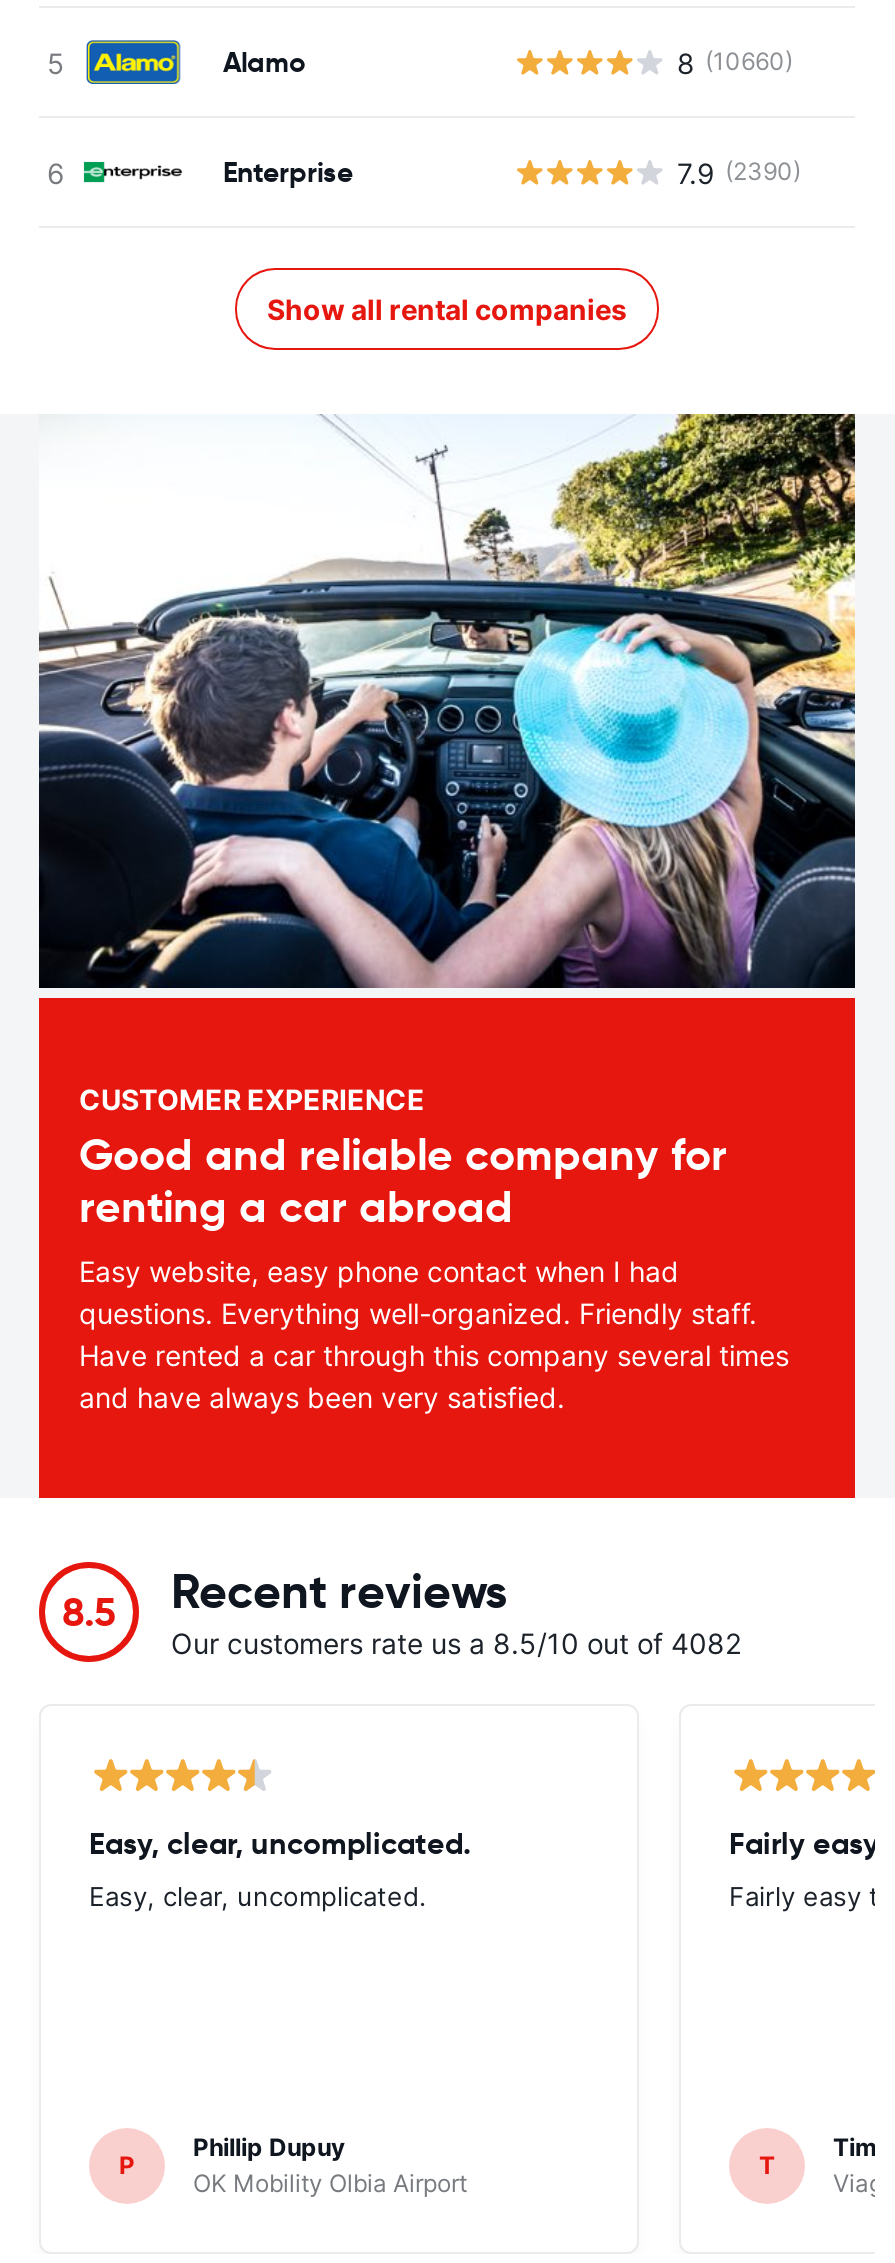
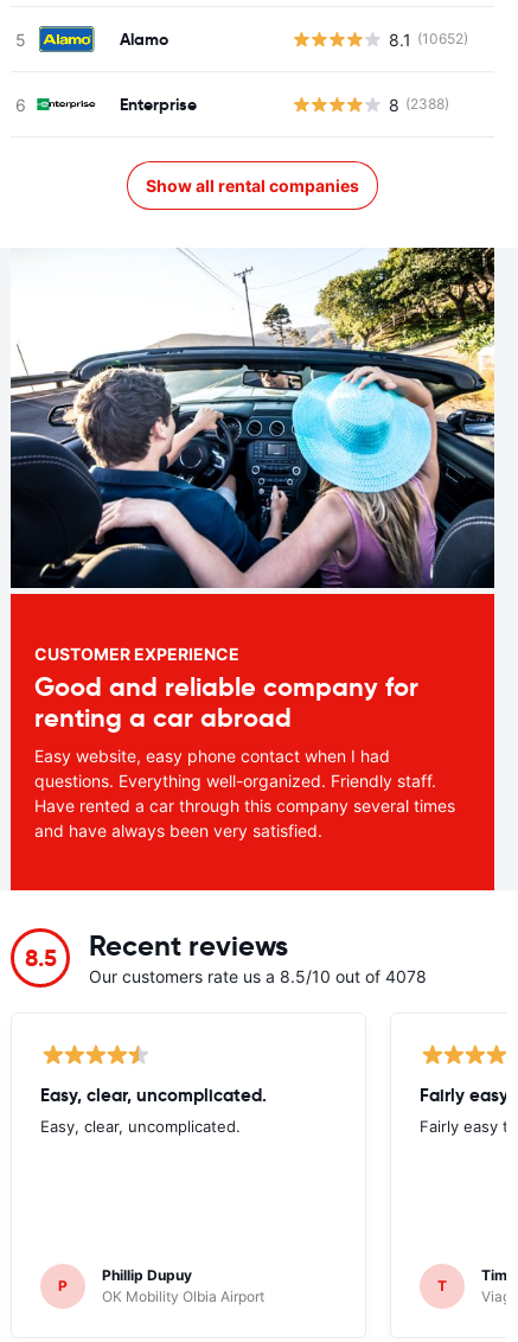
- 8 (10660)
+ 8.1 (10652)

- 7.9 (2390)
+ 8 (2388)

- Our customers rate us a 8.5/10 out of 4082
+ Our customers rate us a 8.5/10 out of 4078
